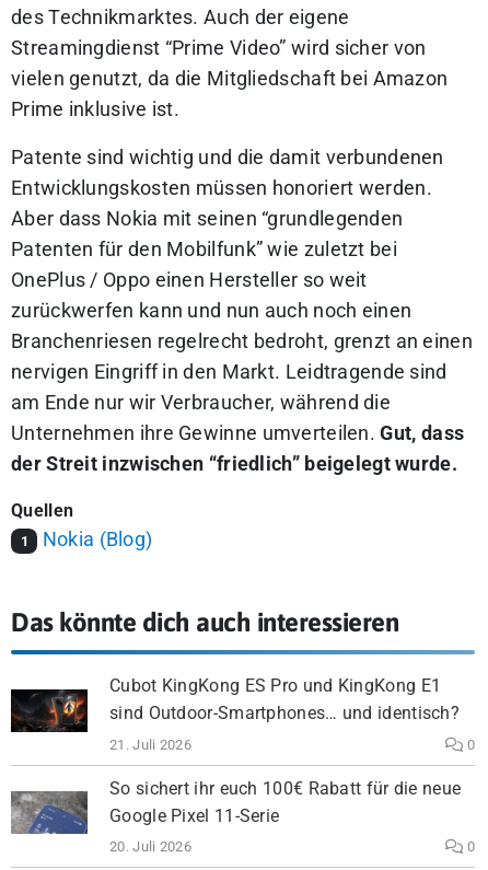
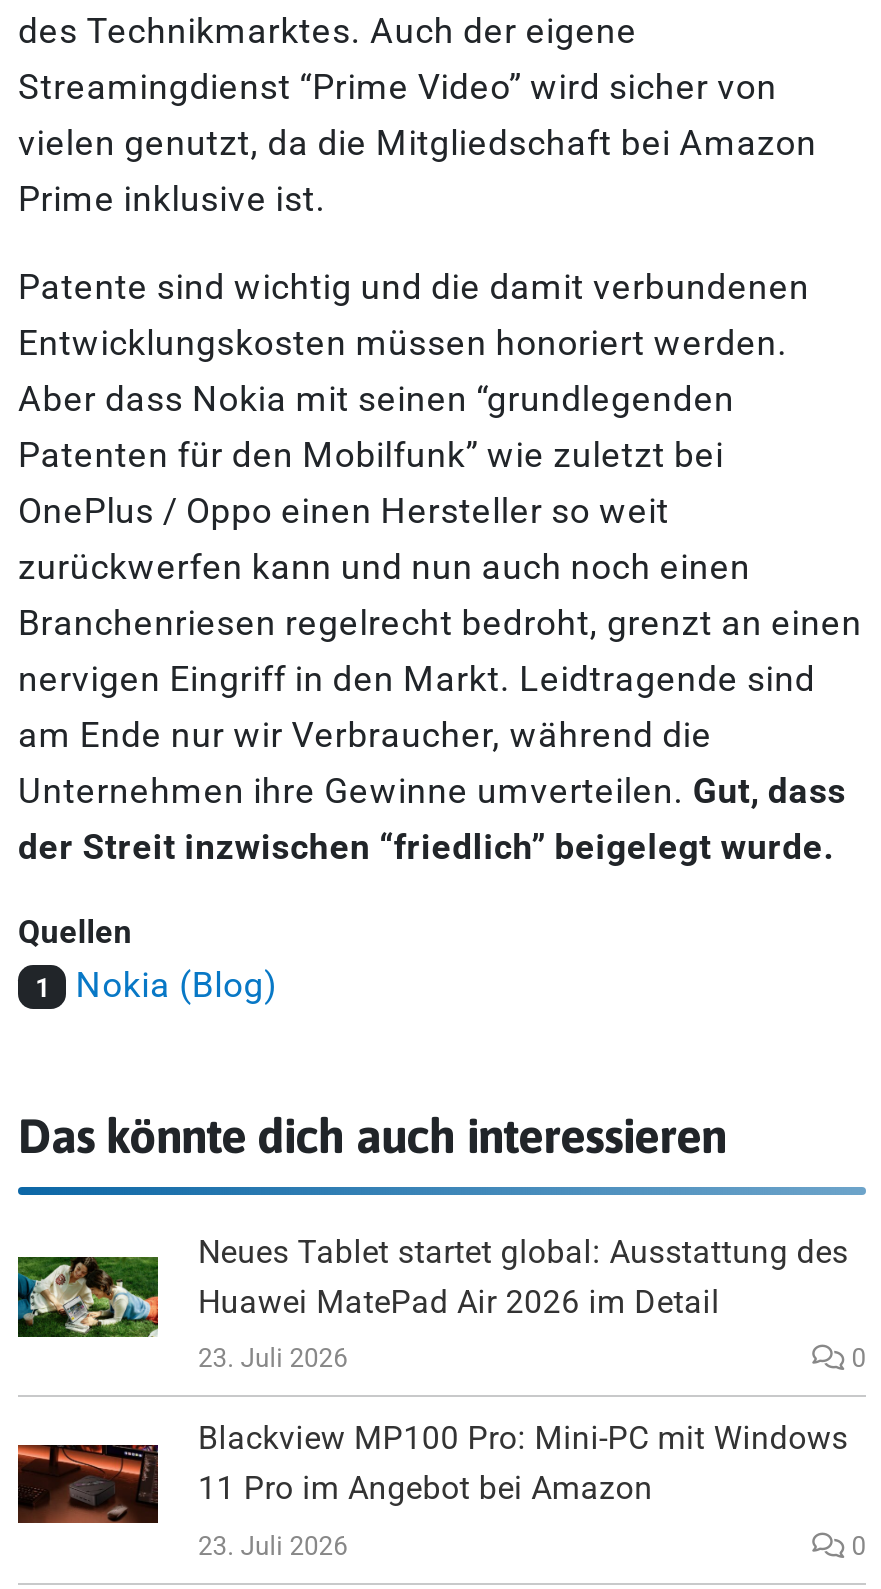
- [image]
- Cubot KingKong ES Pro und KingKong E1
- sind Outdoor-Smartphones… und identisch?
+ [image]
+ Neues Tablet startet global: Ausstattung des
+ Huawei MatePad Air 2026 im Detail

- 21. Juli 2026
+ 23. Juli 2026

- [image]
- So sichert ihr euch 100€ Rabatt für die neue
- Google Pixel 11-Serie
+ [image]
+ Blackview MP100 Pro: Mini-PC mit Windows
+ 11 Pro im Angebot bei Amazon

- 20. Juli 2026
+ 23. Juli 2026
